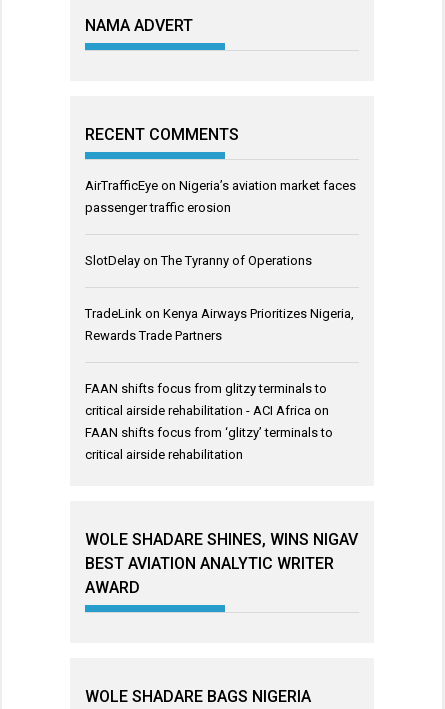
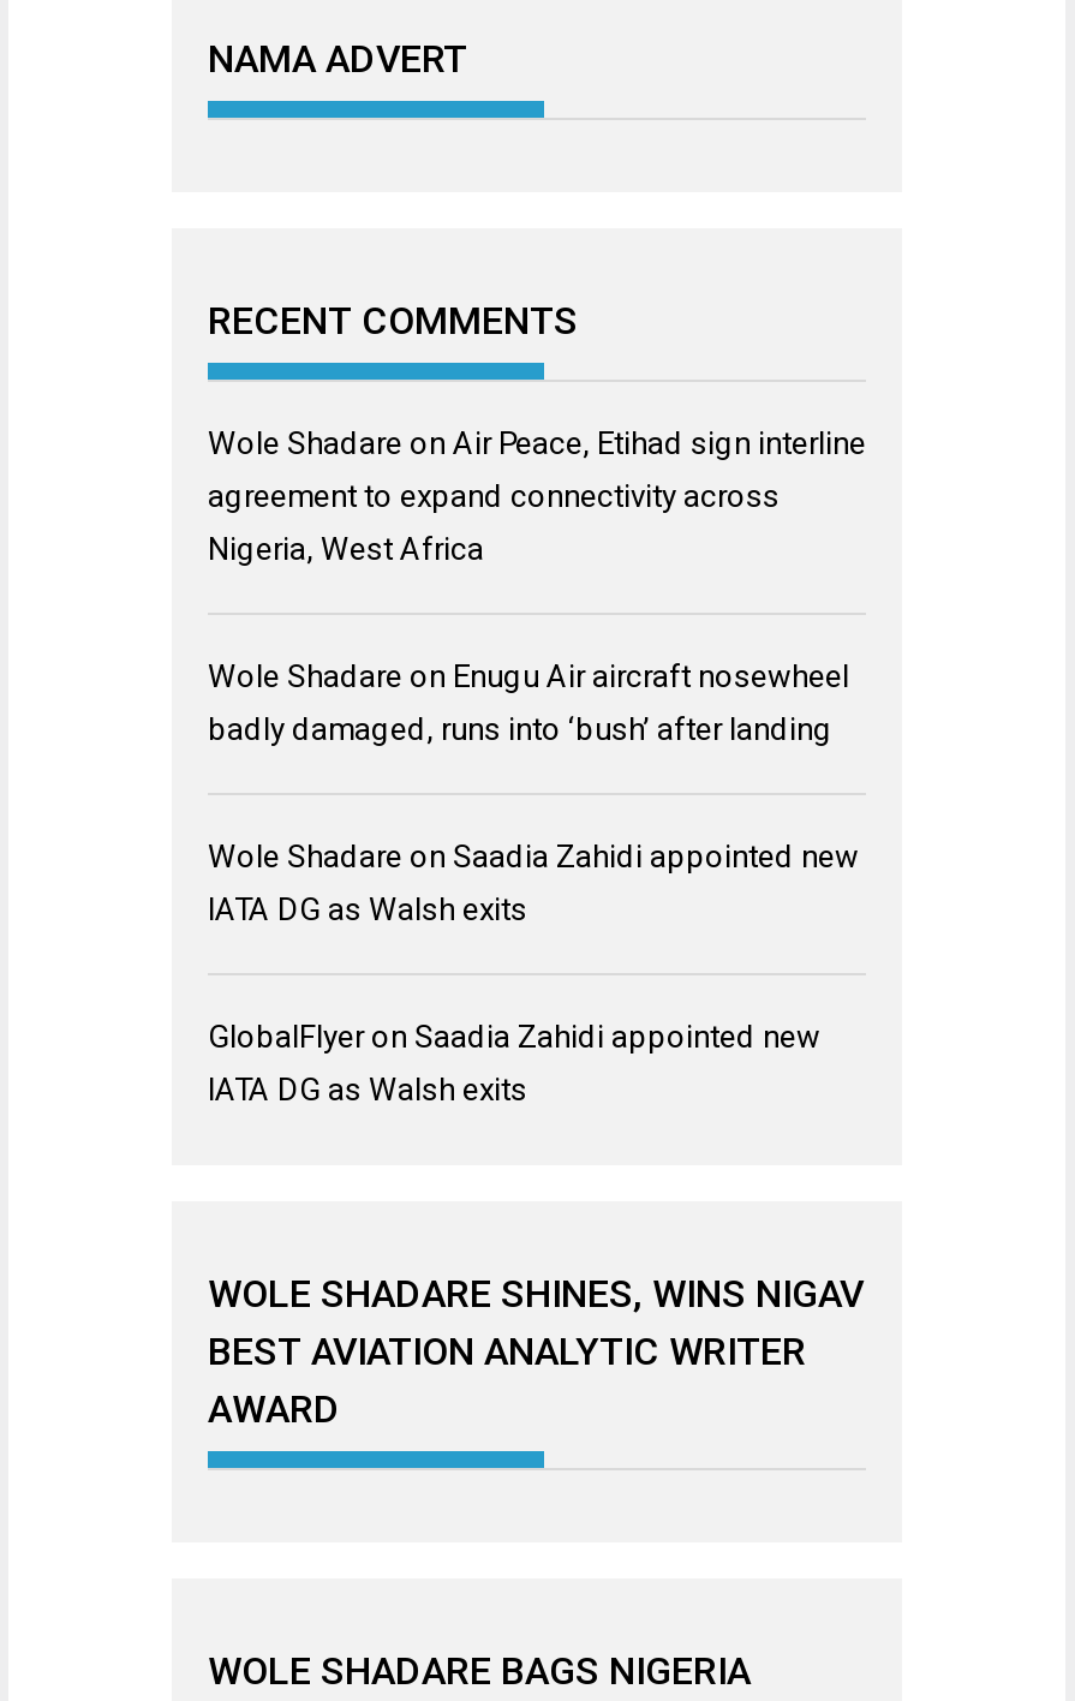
- AirTrafficEye on Nigeria’s aviation market faces
+ Wole Shadare on Air Peace, Etihad sign interline

- passenger traffic erosion
+ agreement to expand connectivity across

- SlotDelay on The Tyranny of Operations
+ Nigeria, West Africa

- TradeLink on Kenya Airways Prioritizes Nigeria,
+ Wole Shadare on Enugu Air aircraft nosewheel

- Rewards Trade Partners
+ badly damaged, runs into ‘bush’ after landing

- FAAN shifts focus from glitzy terminals to
+ Wole Shadare on Saadia Zahidi appointed new

- critical airside rehabilitation - ACI Africa on
+ IATA DG as Walsh exits

- FAAN shifts focus from ‘glitzy’ terminals to
+ GlobalFlyer on Saadia Zahidi appointed new

- critical airside rehabilitation
+ IATA DG as Walsh exits
